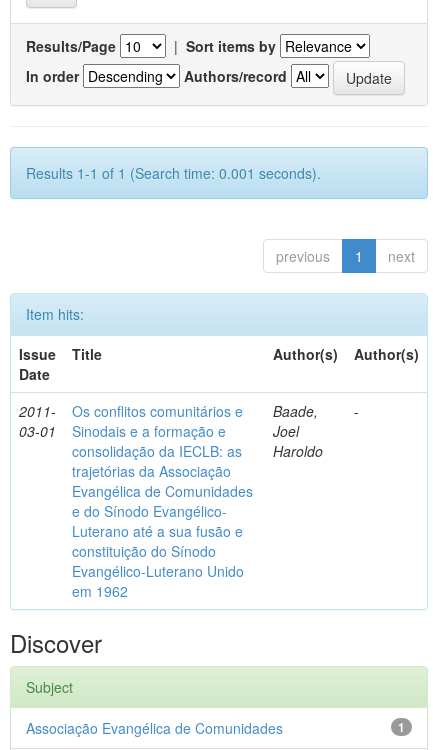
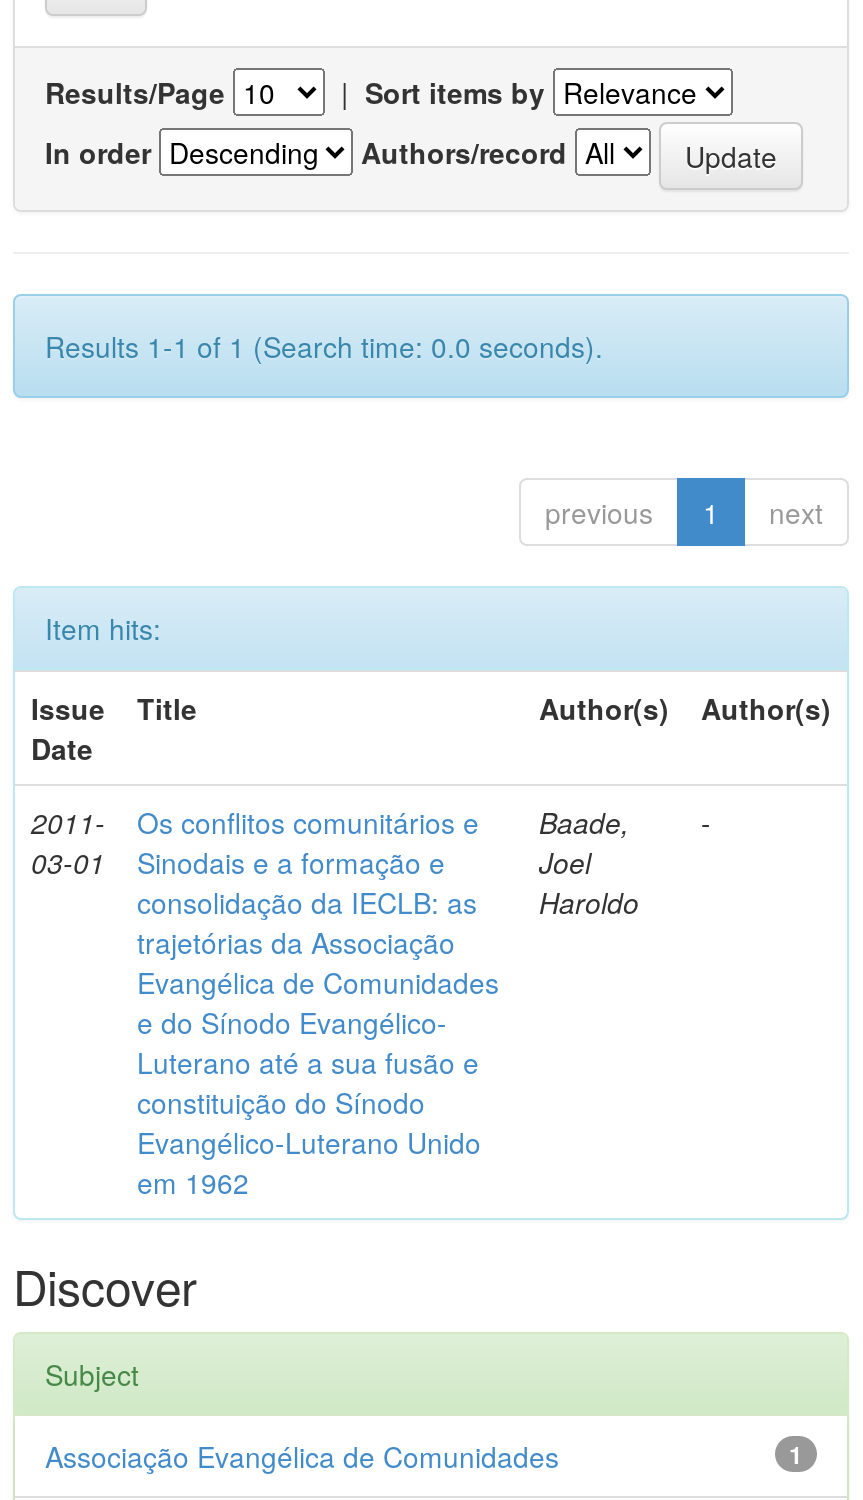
- Results 1-1 of 1 (Search time: 0.001 seconds).
+ Results 1-1 of 1 (Search time: 0.0 seconds).
